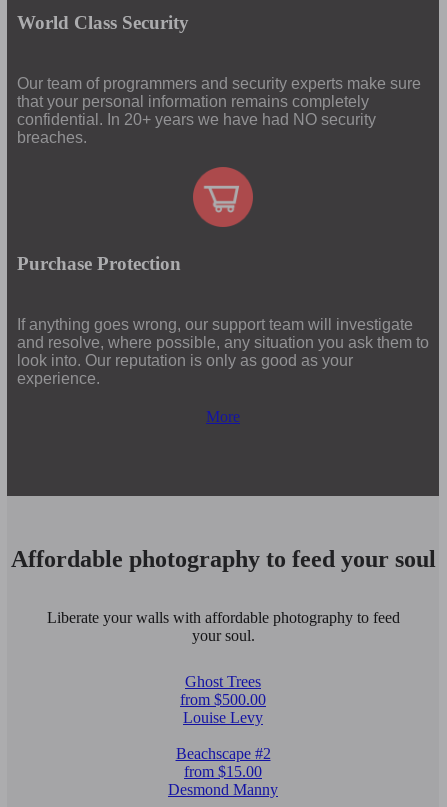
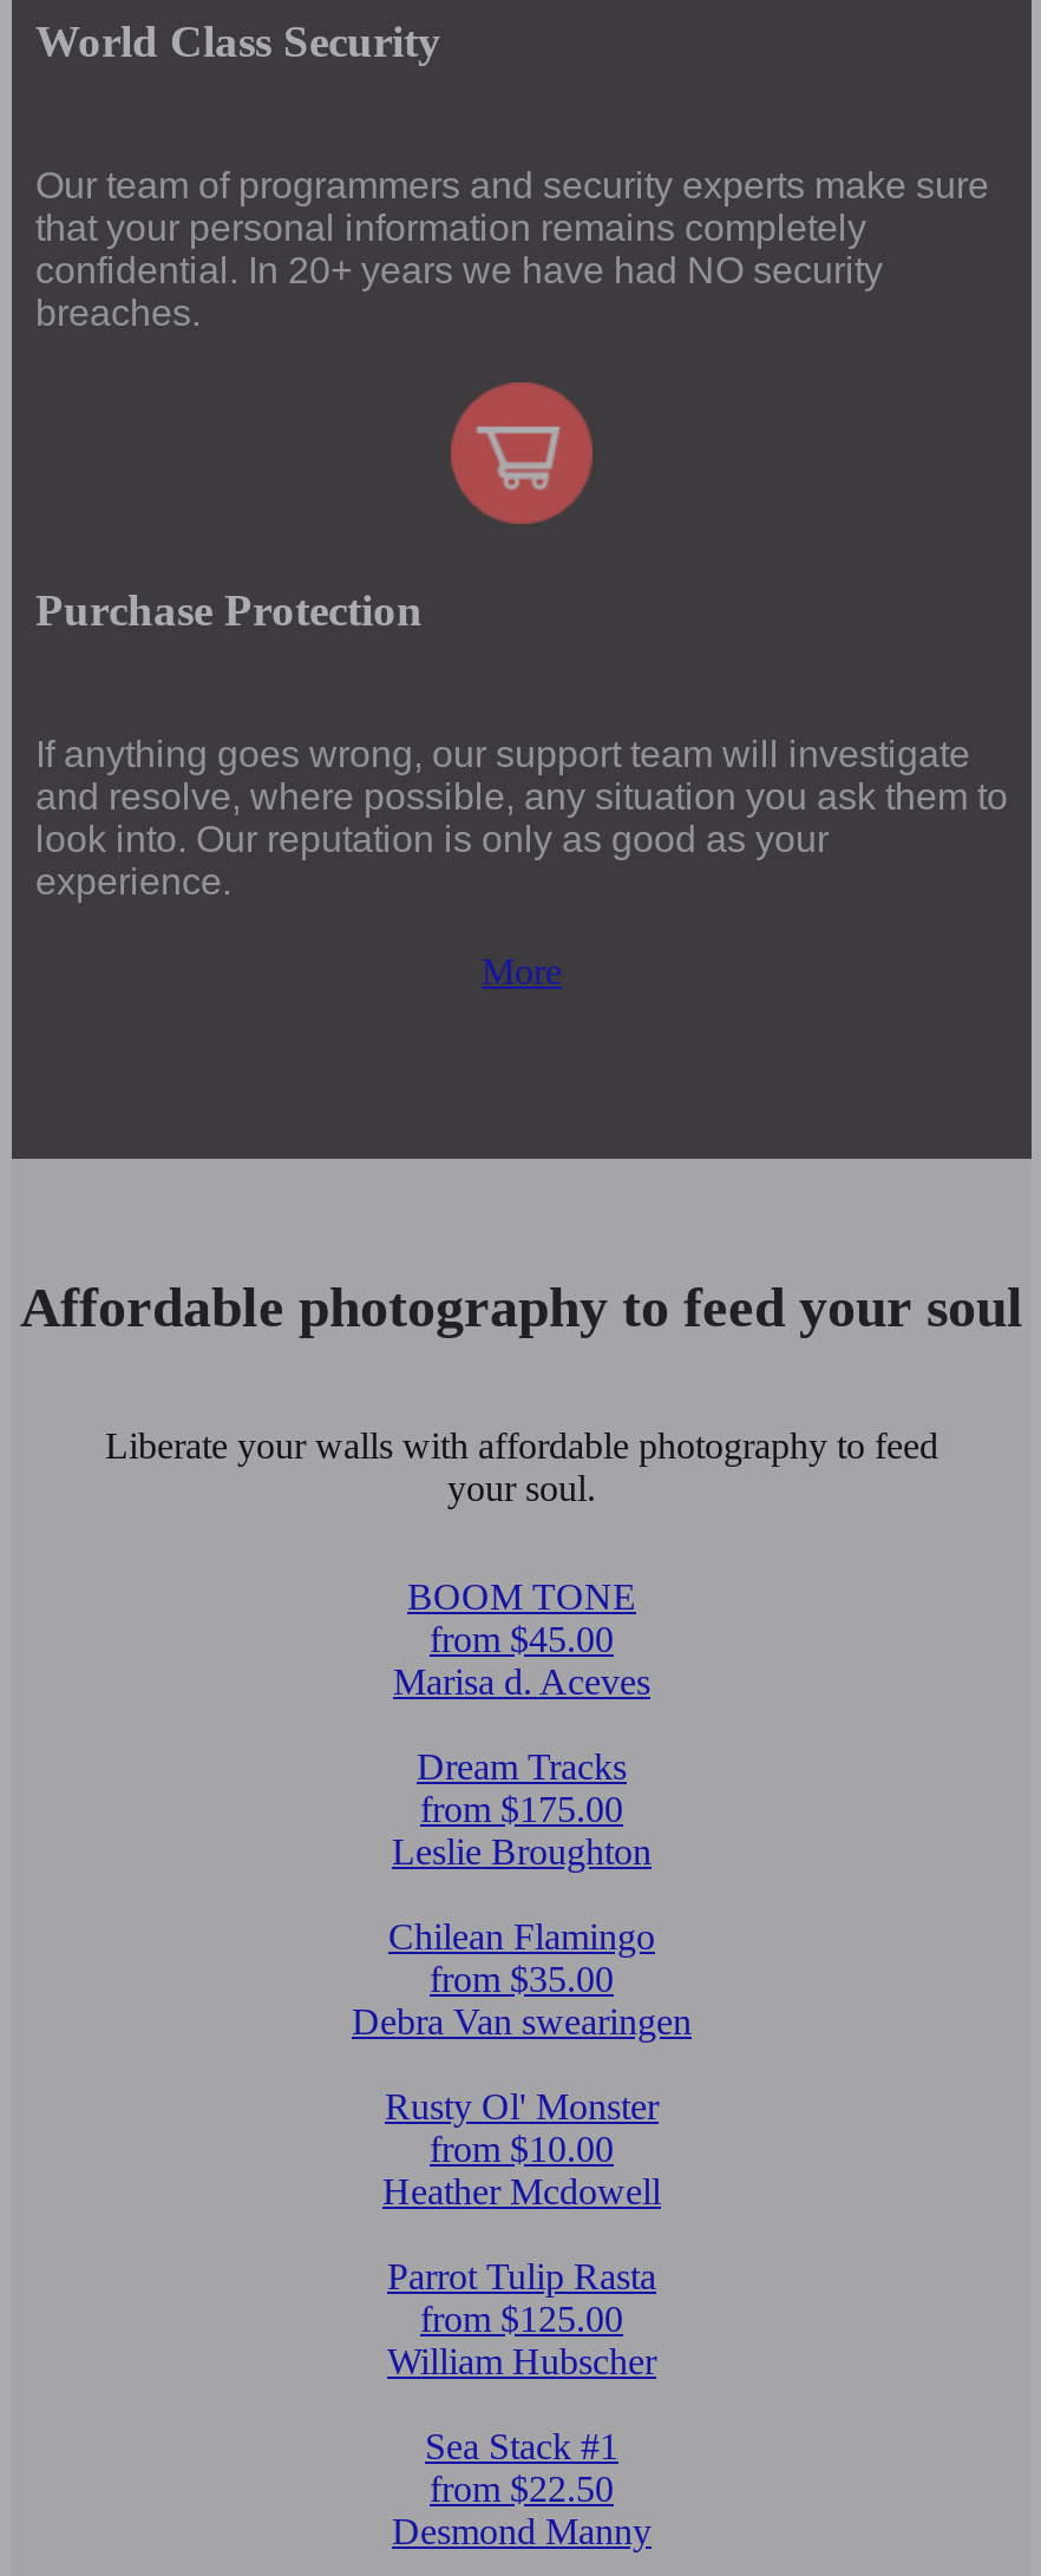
- Ghost Trees
- from $500.00
- Louise Levy
- Beachscape #2
- from $15.00
+ BOOM TONE
+ from $45.00
+ Marisa d. Aceves
+ Dream Tracks
+ from $175.00
+ Leslie Broughton
+ Chilean Flamingo
+ from $35.00
+ Debra Van swearingen
+ Rusty Ol' Monster
+ from $10.00
+ Heather Mcdowell
+ Parrot Tulip Rasta
+ from $125.00
+ William Hubscher
+ Sea Stack #1
+ from $22.50
